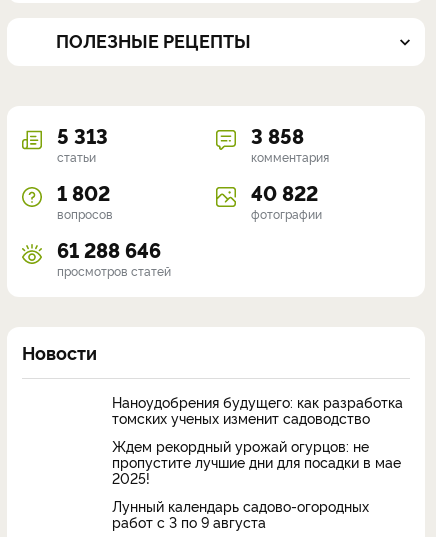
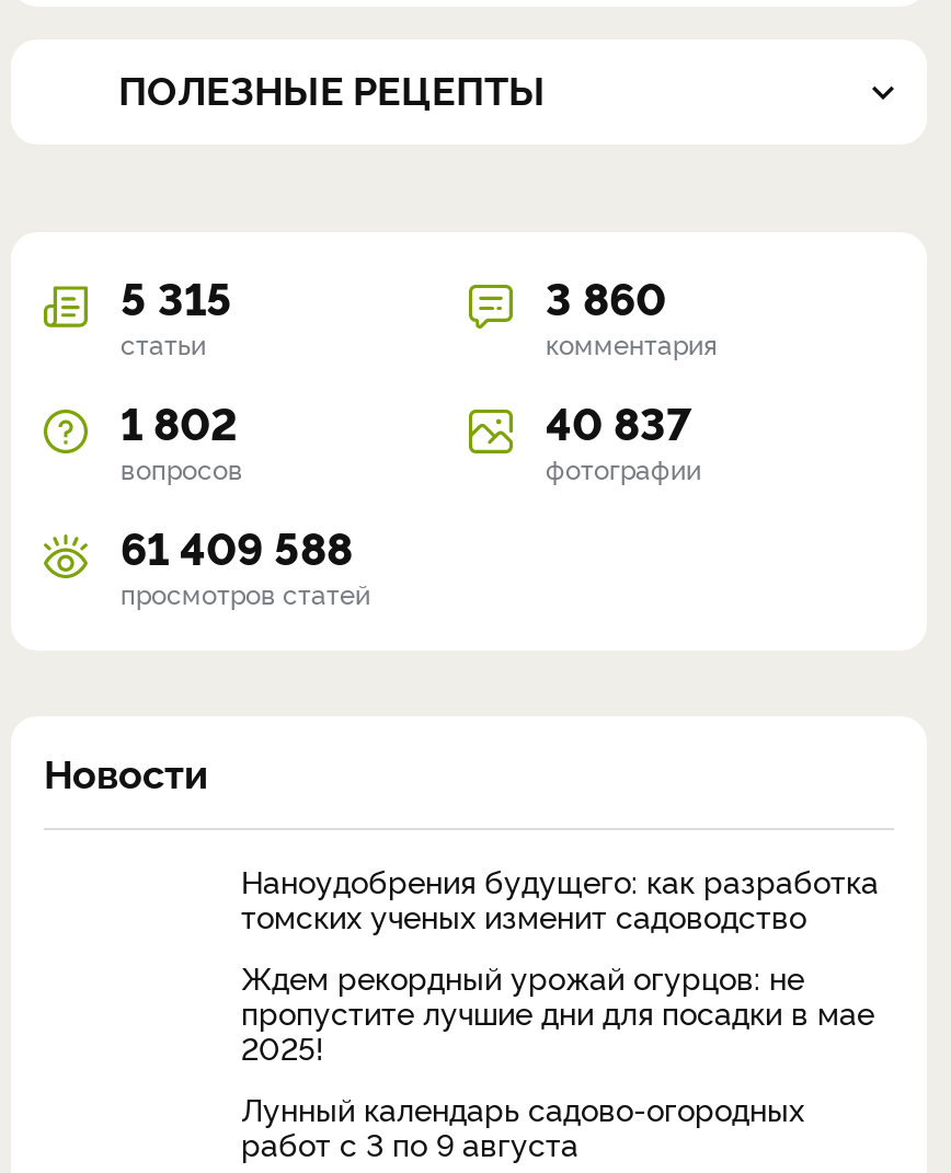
- 5 313
+ 5 315

- 3 858
+ 3 860

- 40 822
+ 40 837

- 61 288 646
+ 61 409 588
